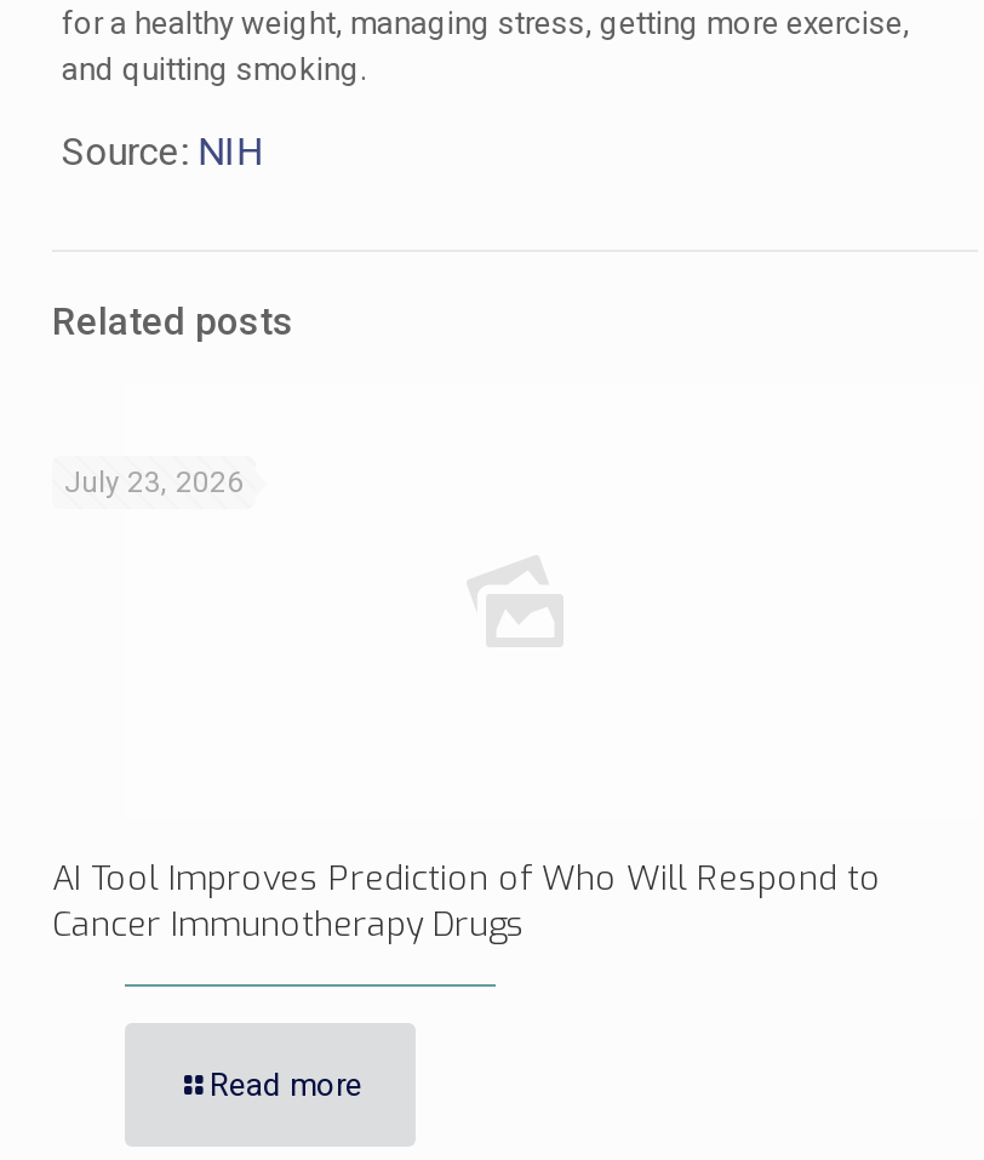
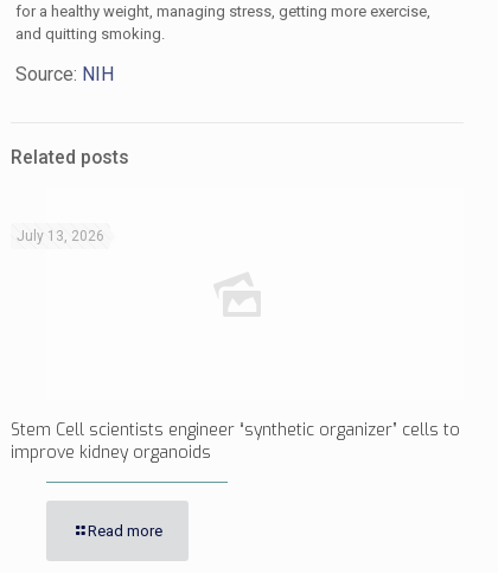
- July 23, 2026
+ July 13, 2026

- AI Tool Improves Prediction of Who Will Respond to
- Cancer Immunotherapy Drugs
+ Stem Cell scientists engineer “synthetic organizer” cells to
+ improve kidney organoids
